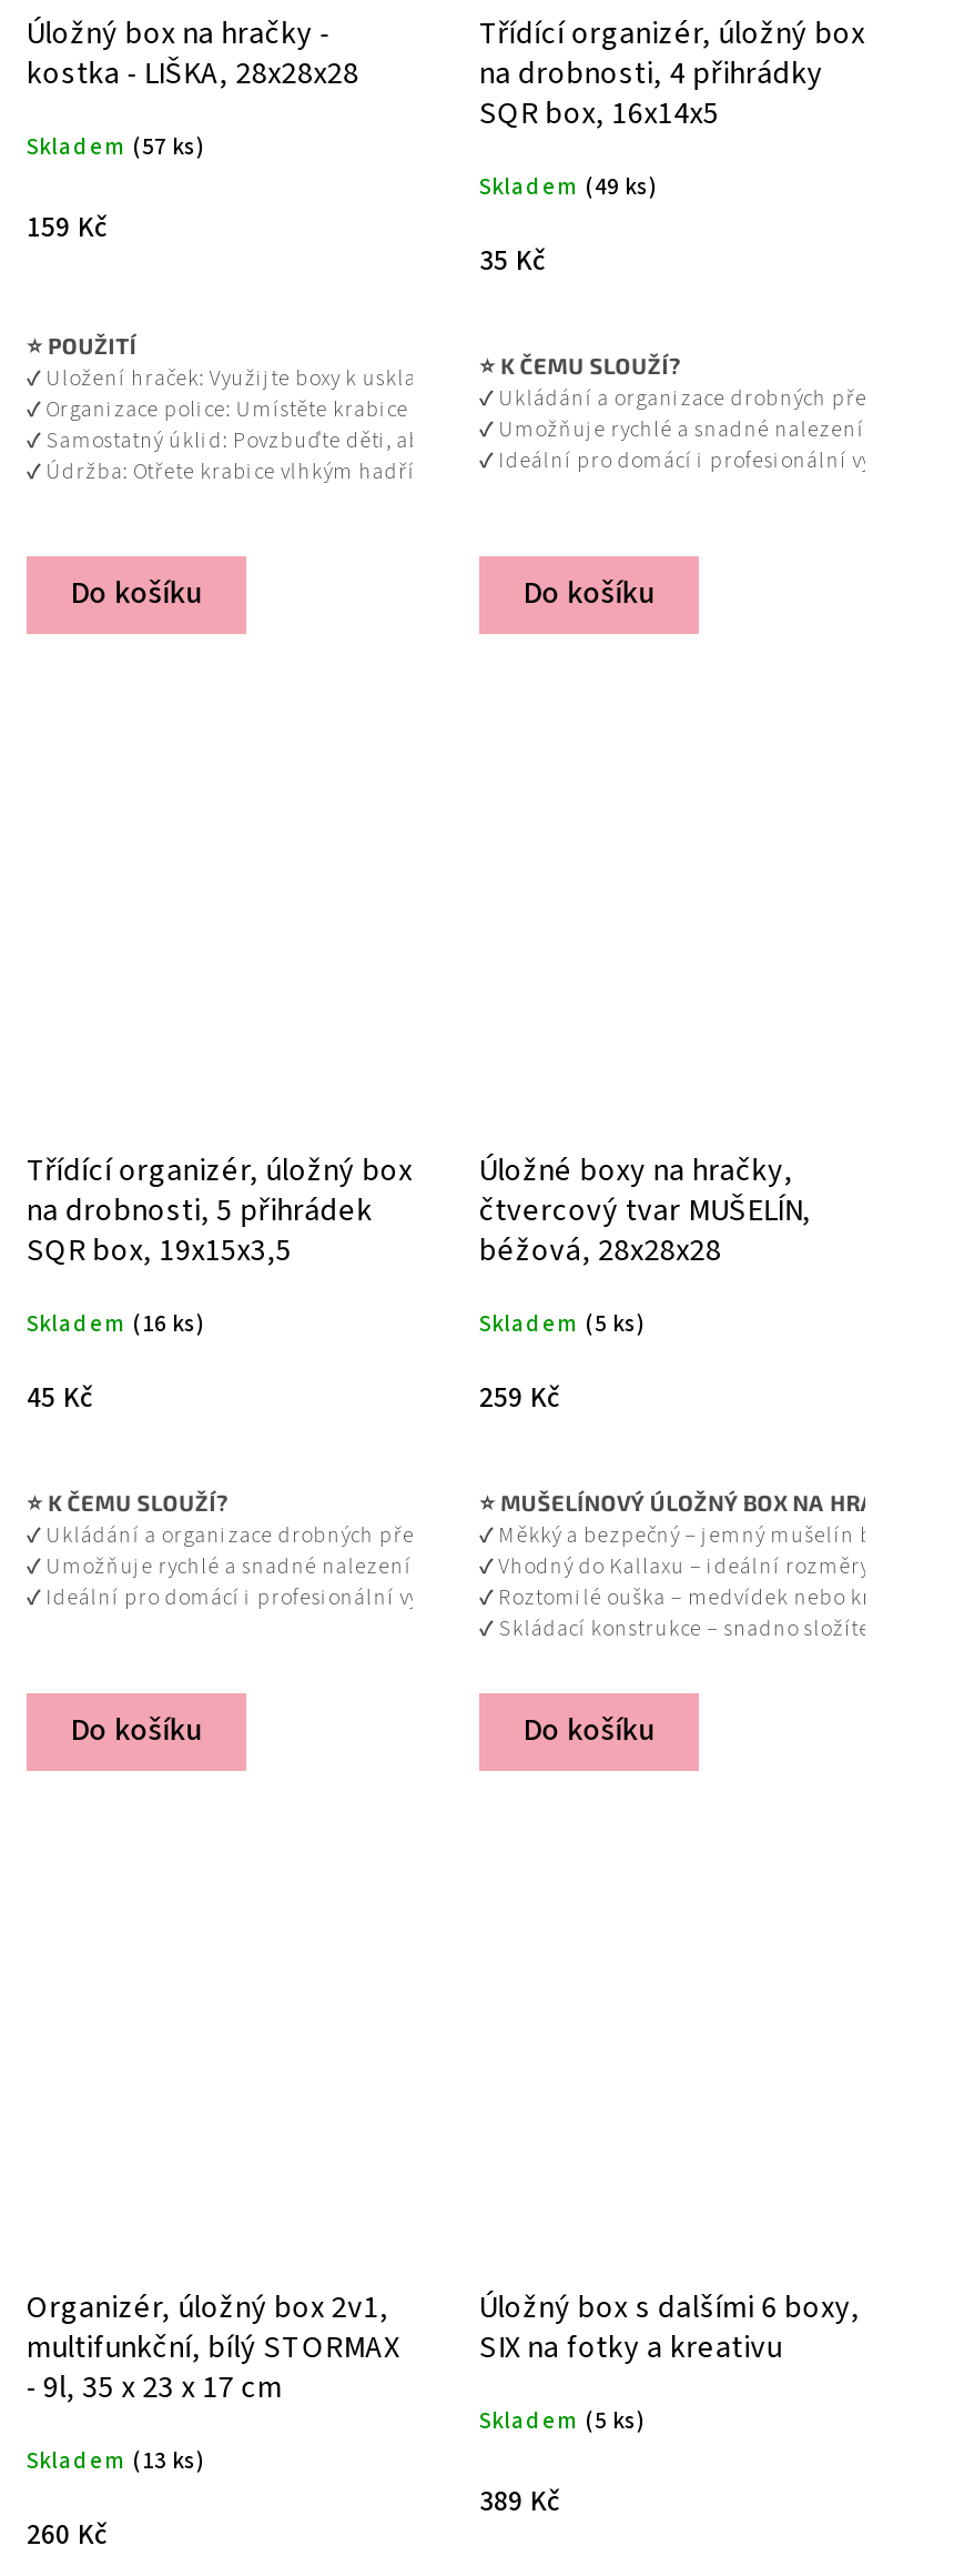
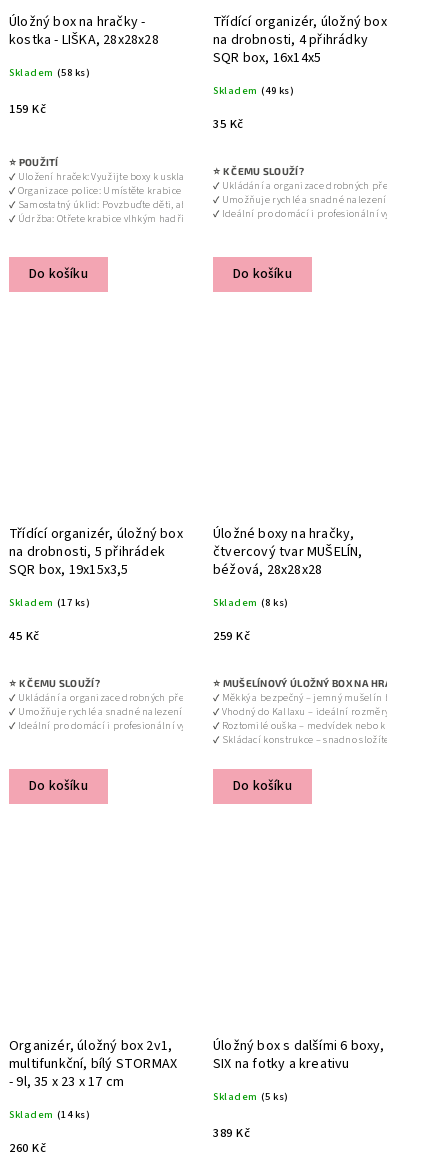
- Skladem (57 ks)
+ Skladem (58 ks)

- Skladem (16 ks)
+ Skladem (17 ks)

- Skladem (5 ks)
+ Skladem (8 ks)

- Skladem (13 ks)
+ Skladem (14 ks)
